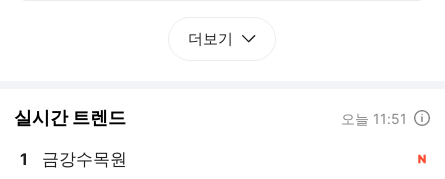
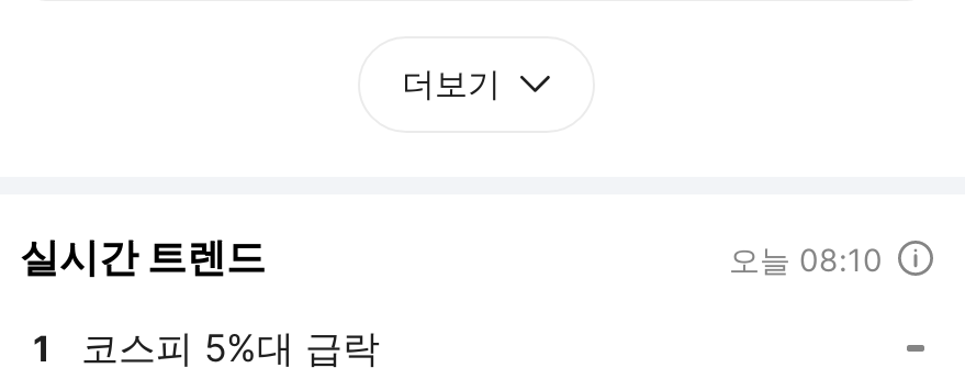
- 오늘 11:51
+ 오늘 08:10

- 금강수목원
+ 코스피 5%대 급락
